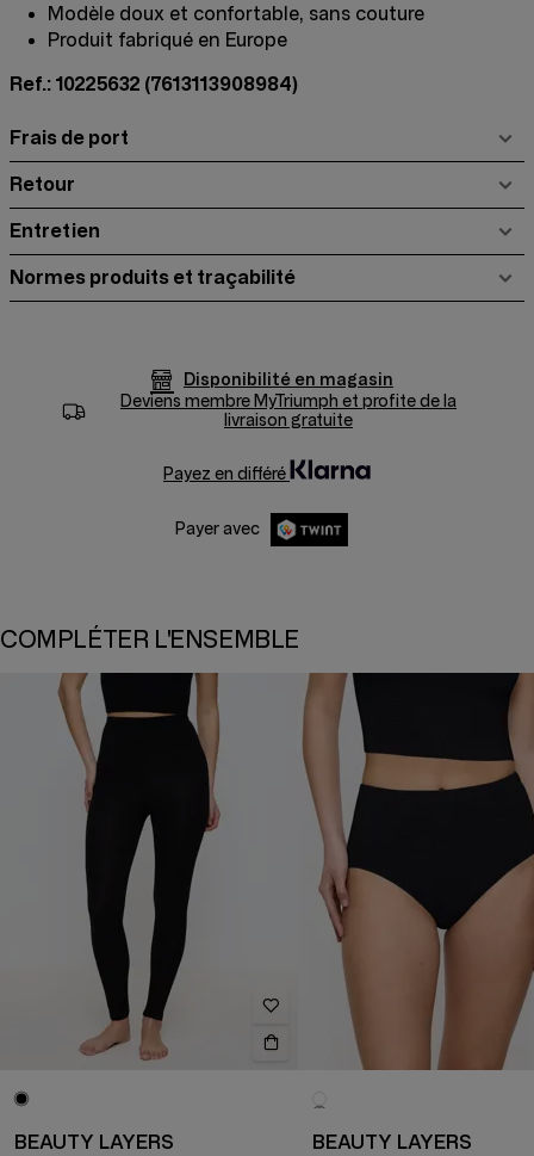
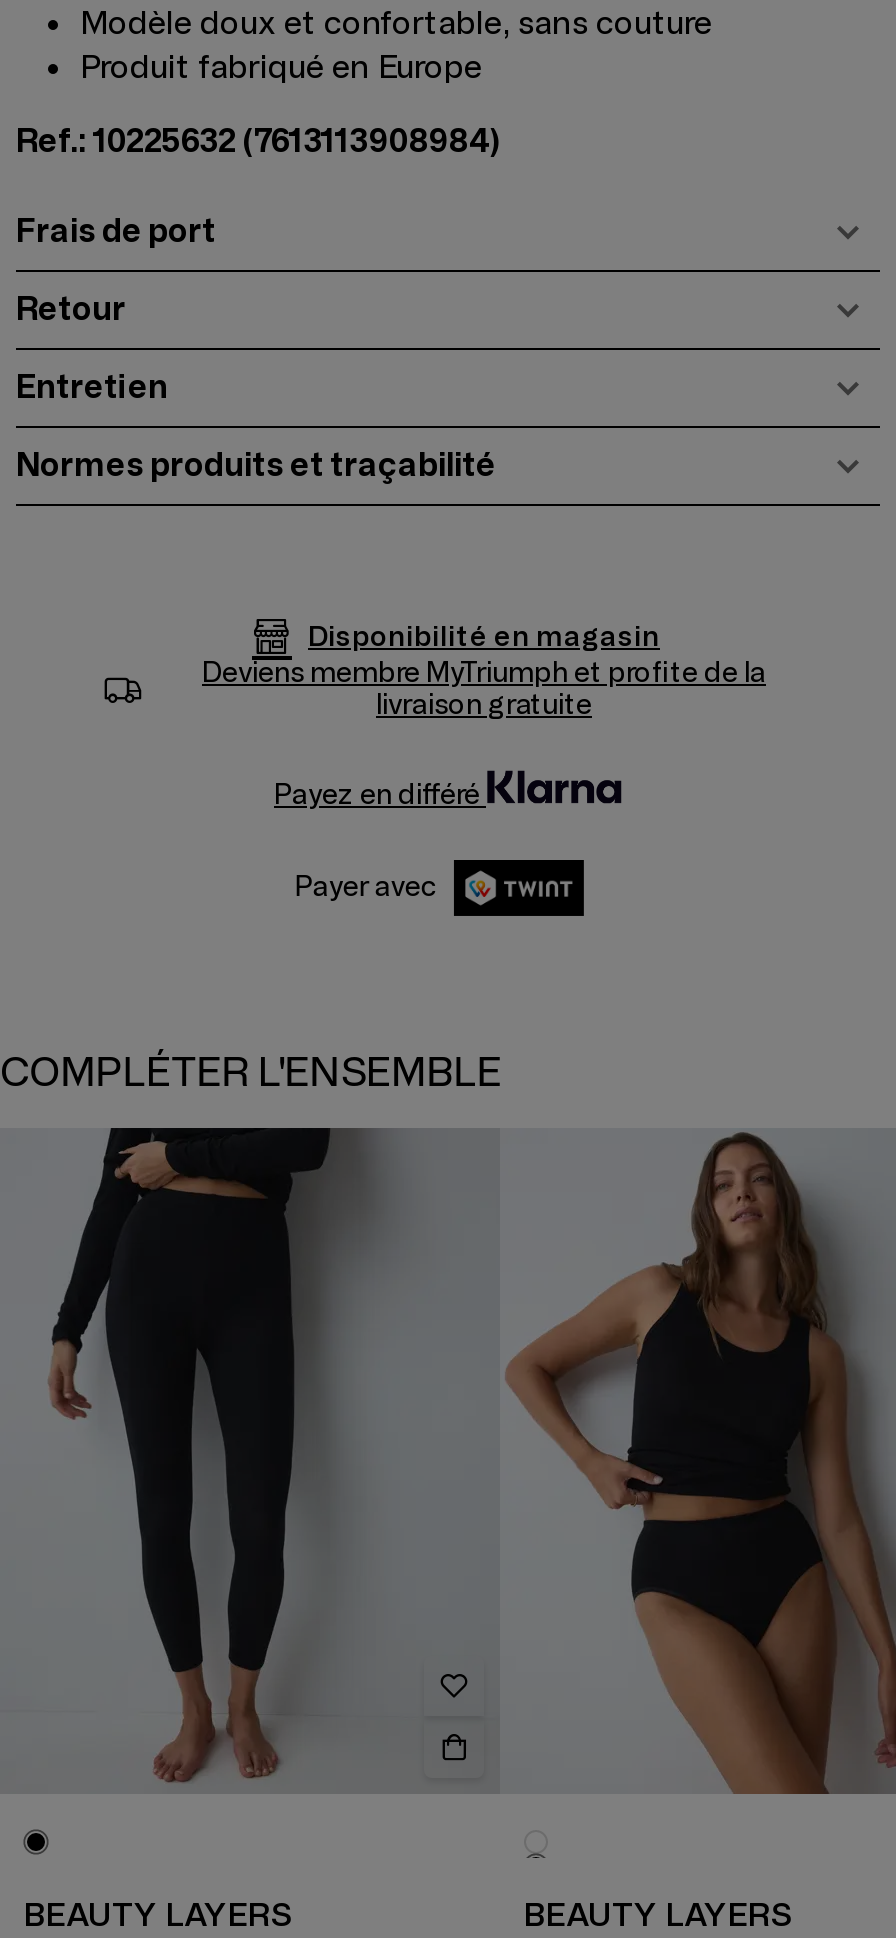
- [image]
+ [image]
